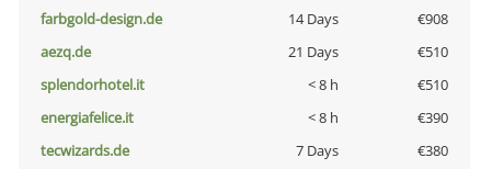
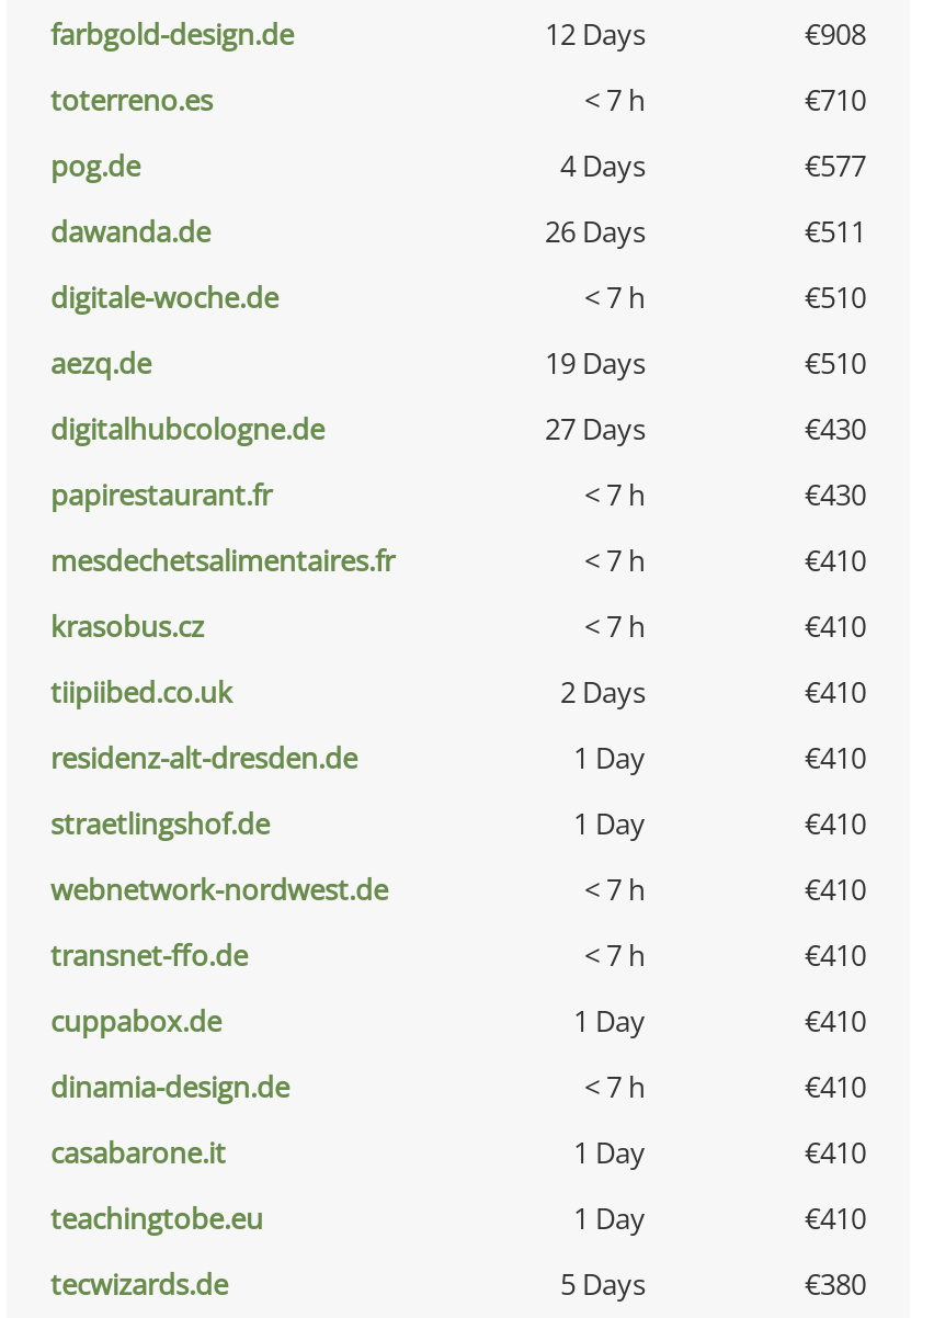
- 14 Days
+ 12 Days

+ toterreno.es
+ < 7 h
+ €710
+ pog.de
+ 4 Days
+ €577
+ dawanda.de
+ 26 Days
+ €511
+ digitale-woche.de
+ < 7 h
+ €510

- 21 Days
+ 19 Days

- splendorhotel.it
- < 8 h
- €510
- energiafelice.it
- < 8 h
- €390
+ digitalhubcologne.de
+ 27 Days
+ €430
+ papirestaurant.fr
+ < 7 h
+ €430
+ mesdechetsalimentaires.fr
+ < 7 h
+ €410
+ krasobus.cz
+ < 7 h
+ €410
+ tiipiibed.co.uk
+ 2 Days
+ €410
+ residenz-alt-dresden.de
+ 1 Day
+ €410
+ straetlingshof.de
+ 1 Day
+ €410
+ webnetwork-nordwest.de
+ < 7 h
+ €410
+ transnet-ffo.de
+ < 7 h
+ €410
+ cuppabox.de
+ 1 Day
+ €410
+ dinamia-design.de
+ < 7 h
+ €410
+ casabarone.it
+ 1 Day
+ €410
+ teachingtobe.eu
+ 1 Day
+ €410

- 7 Days
+ 5 Days
